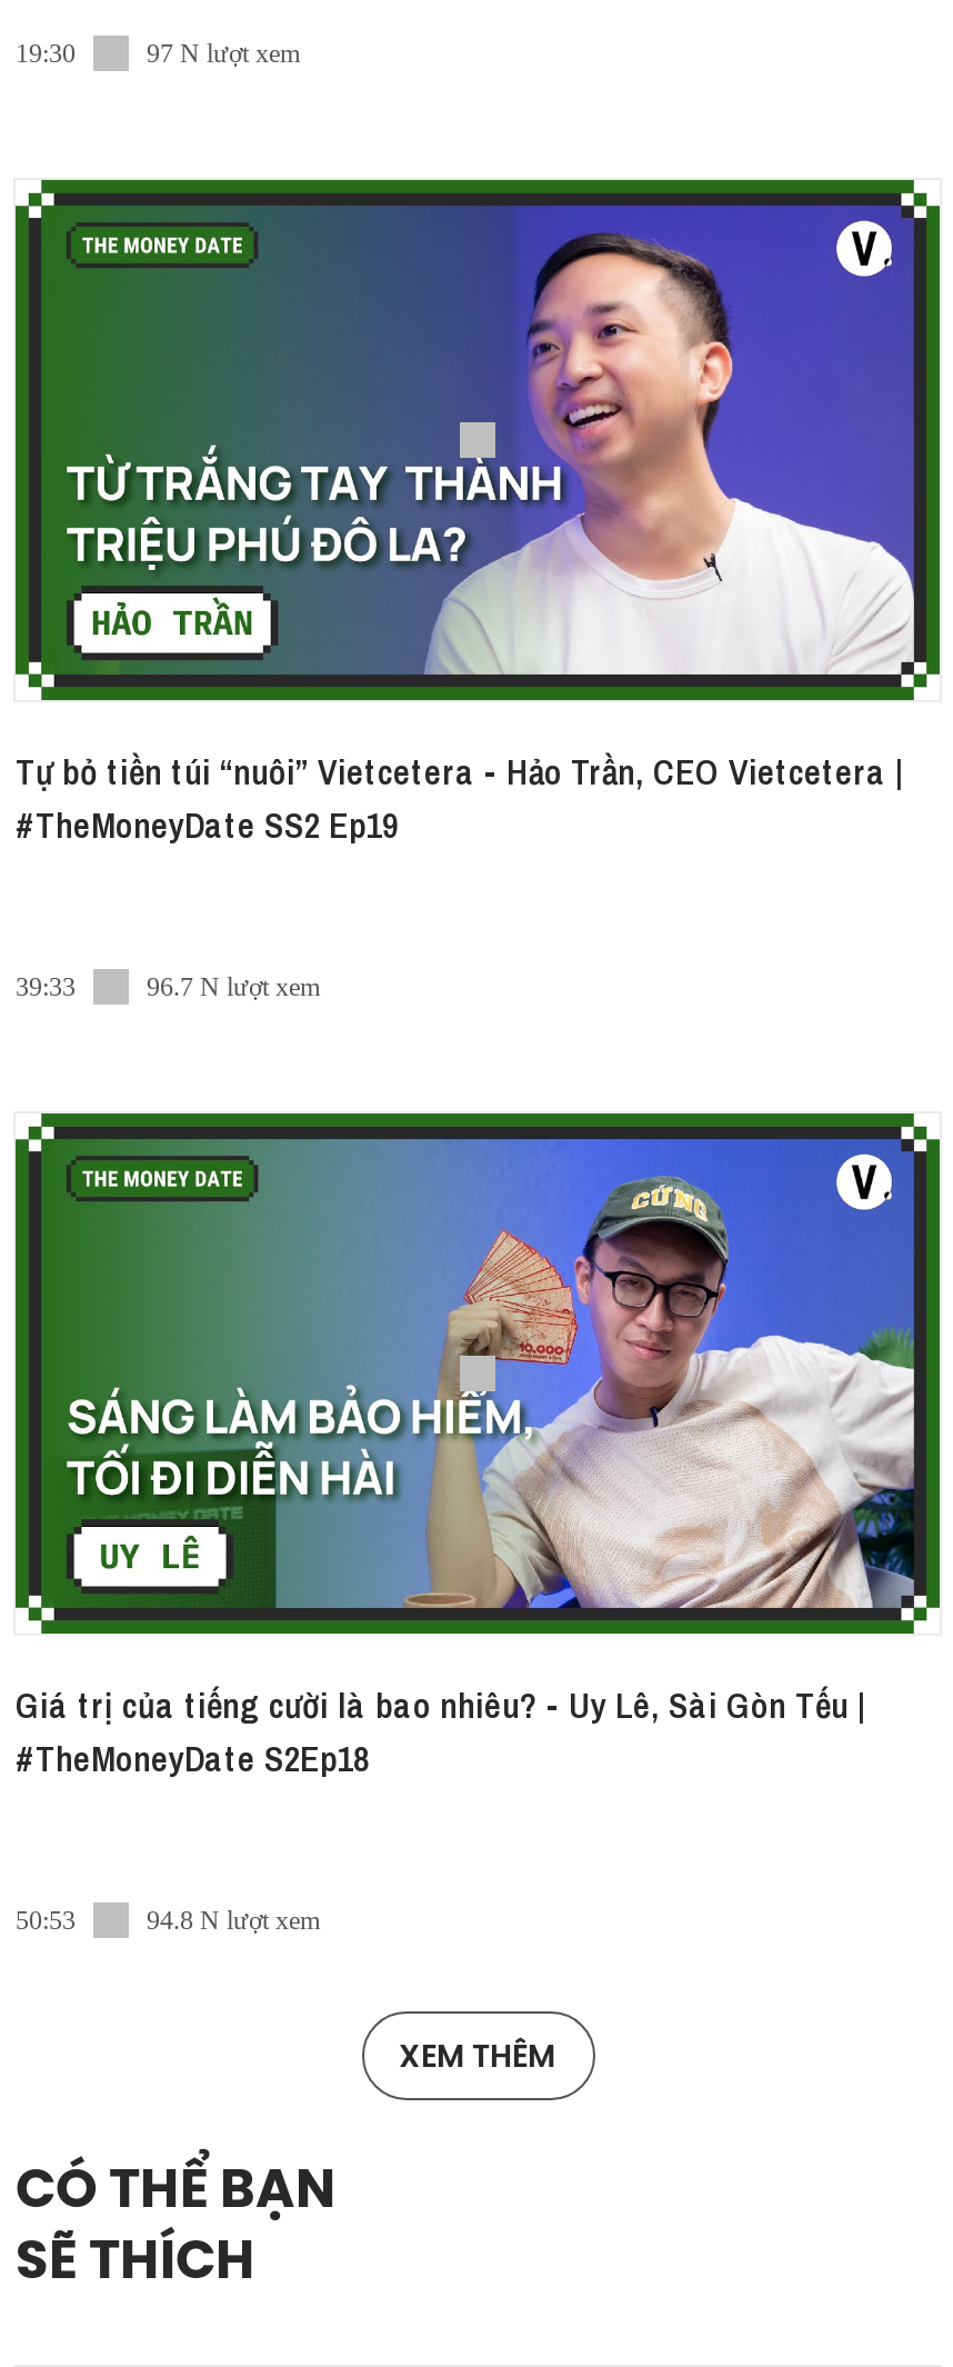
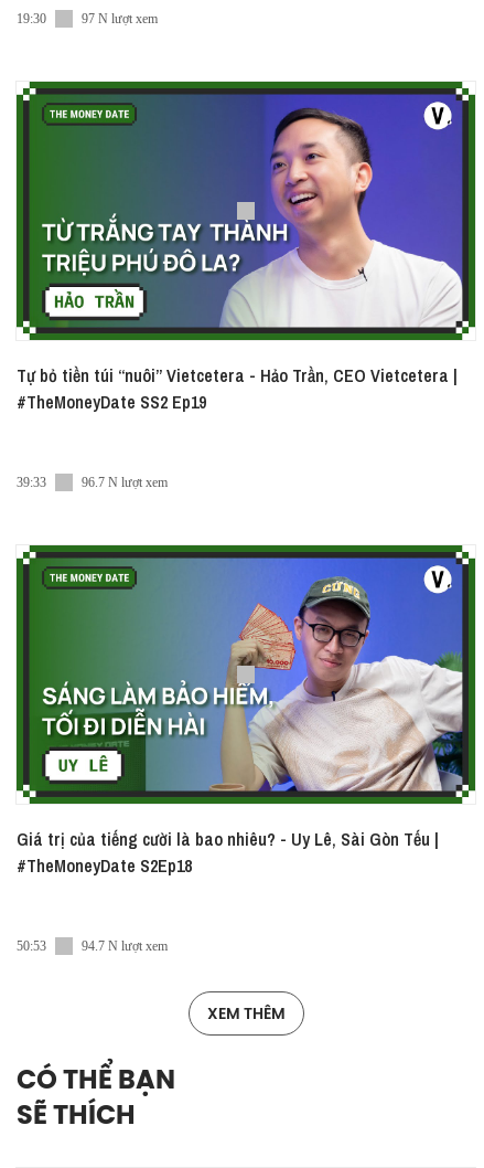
- 94.8 N lượt xem
+ 94.7 N lượt xem
